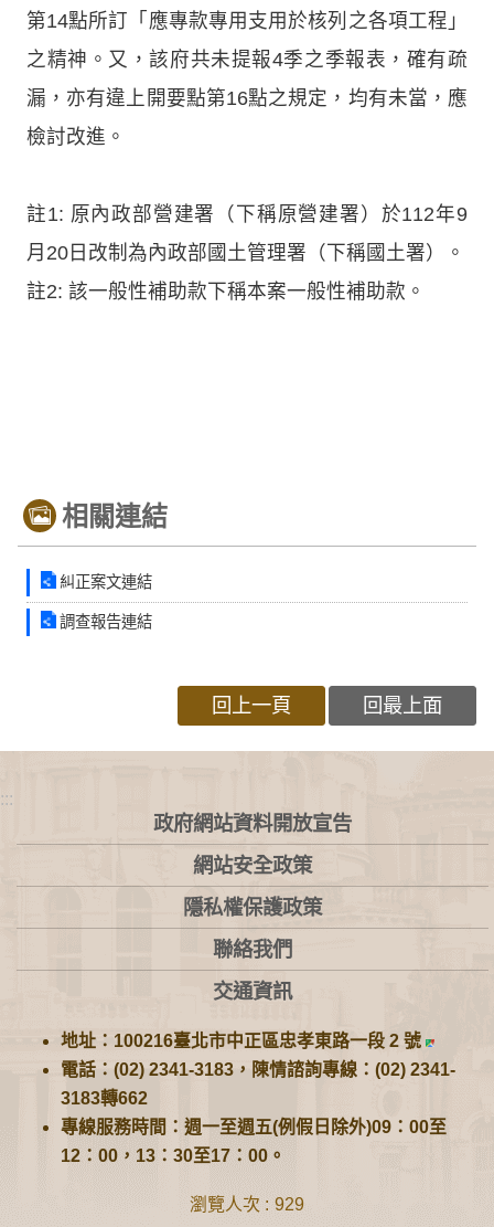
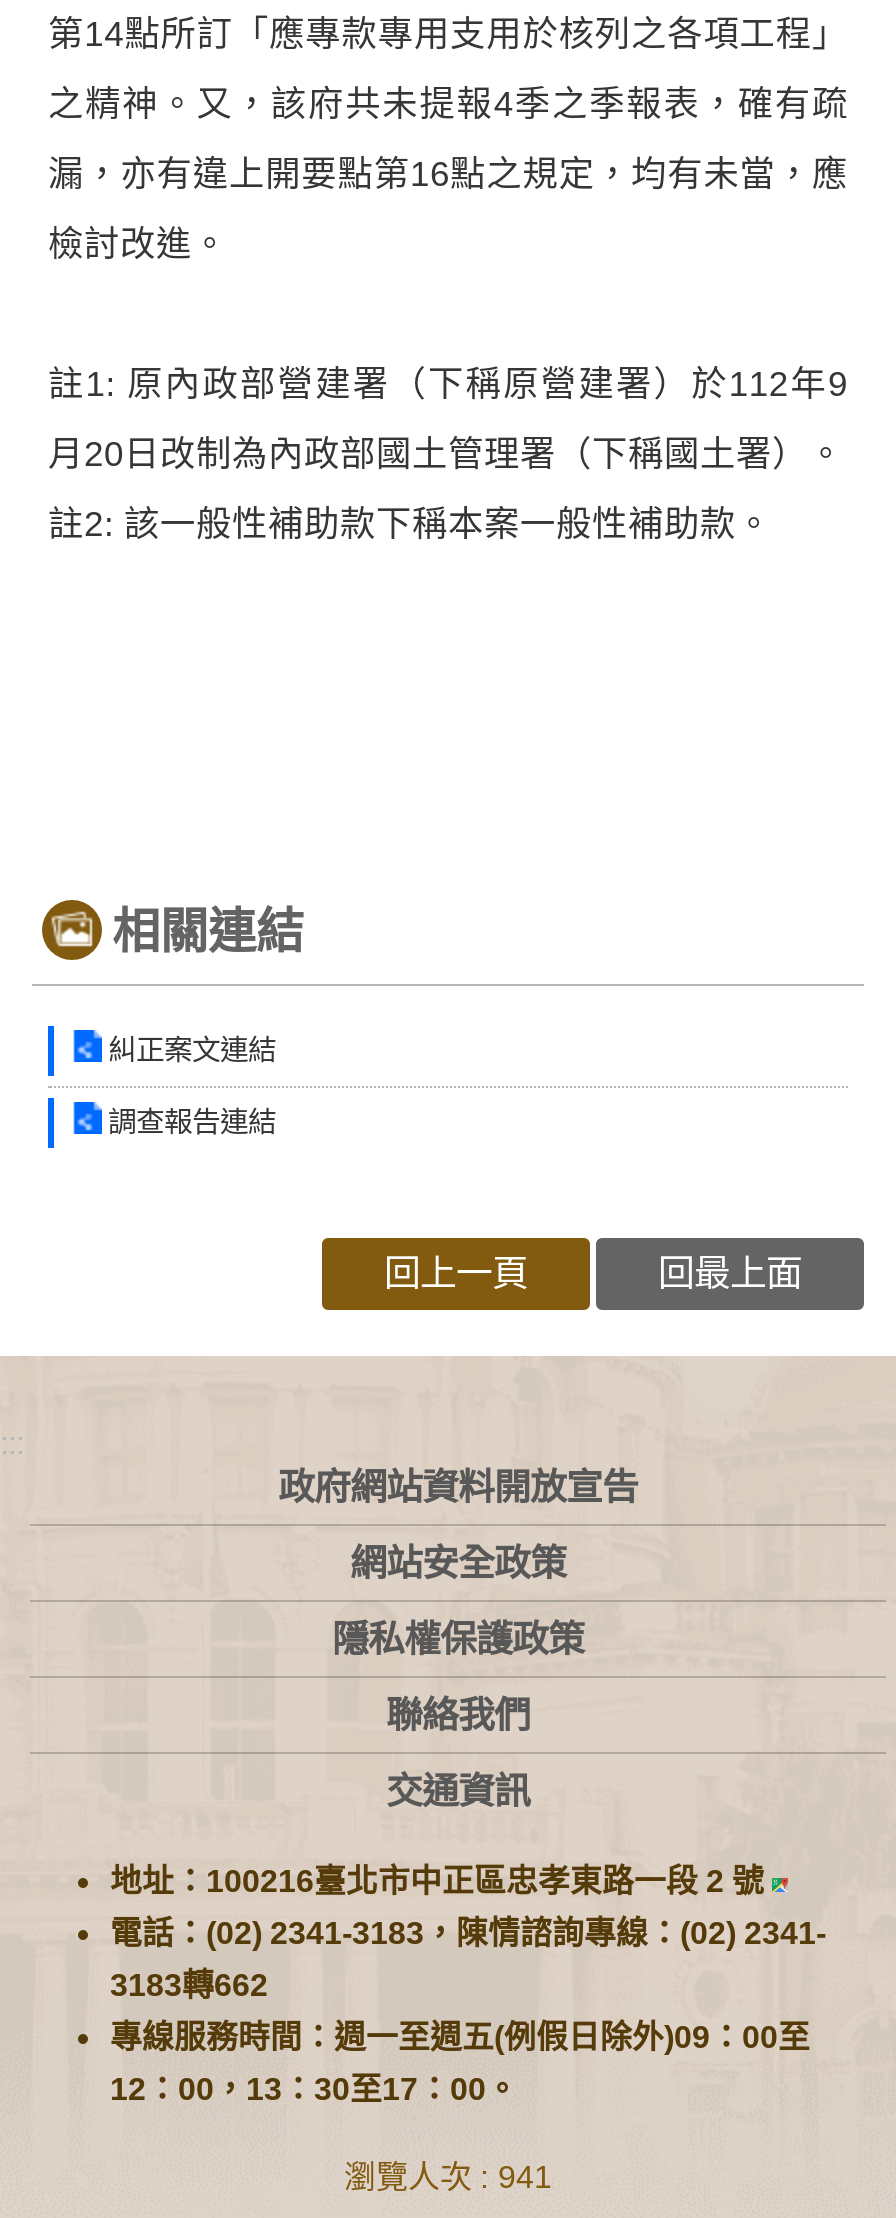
- 瀏覽人次 929
+ 瀏覽人次 941
